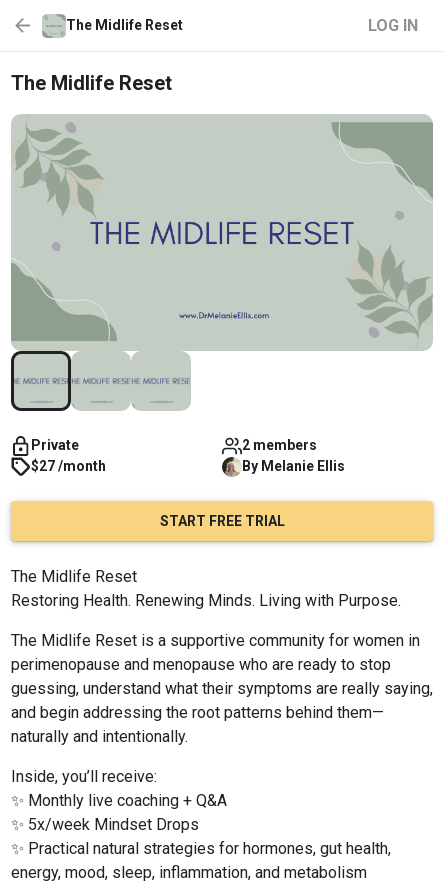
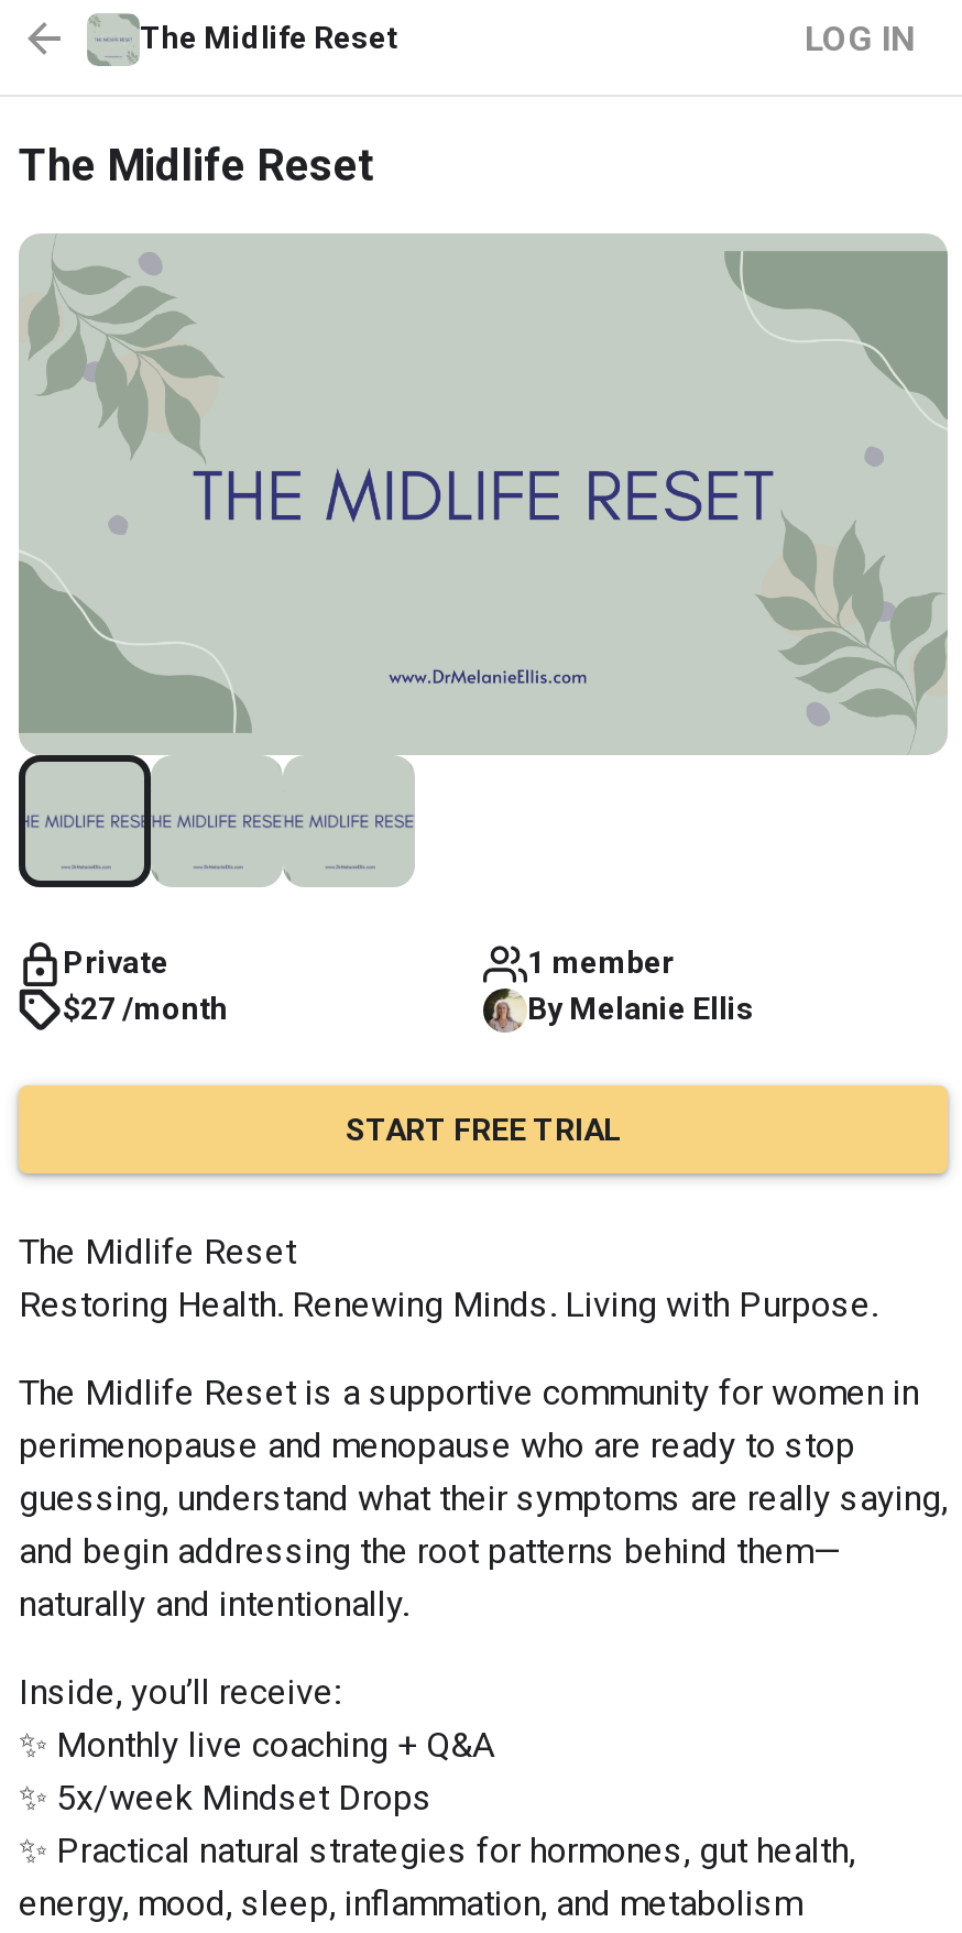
- 2 members
+ 1 member
